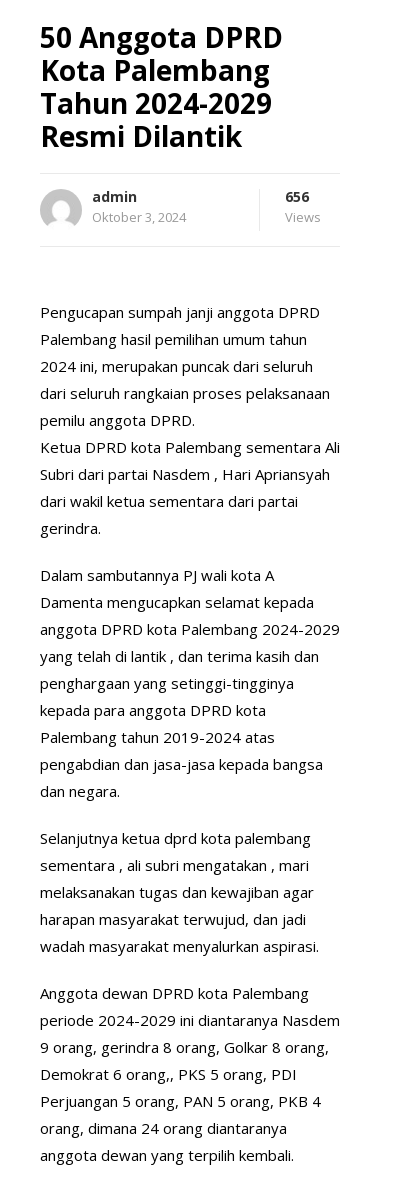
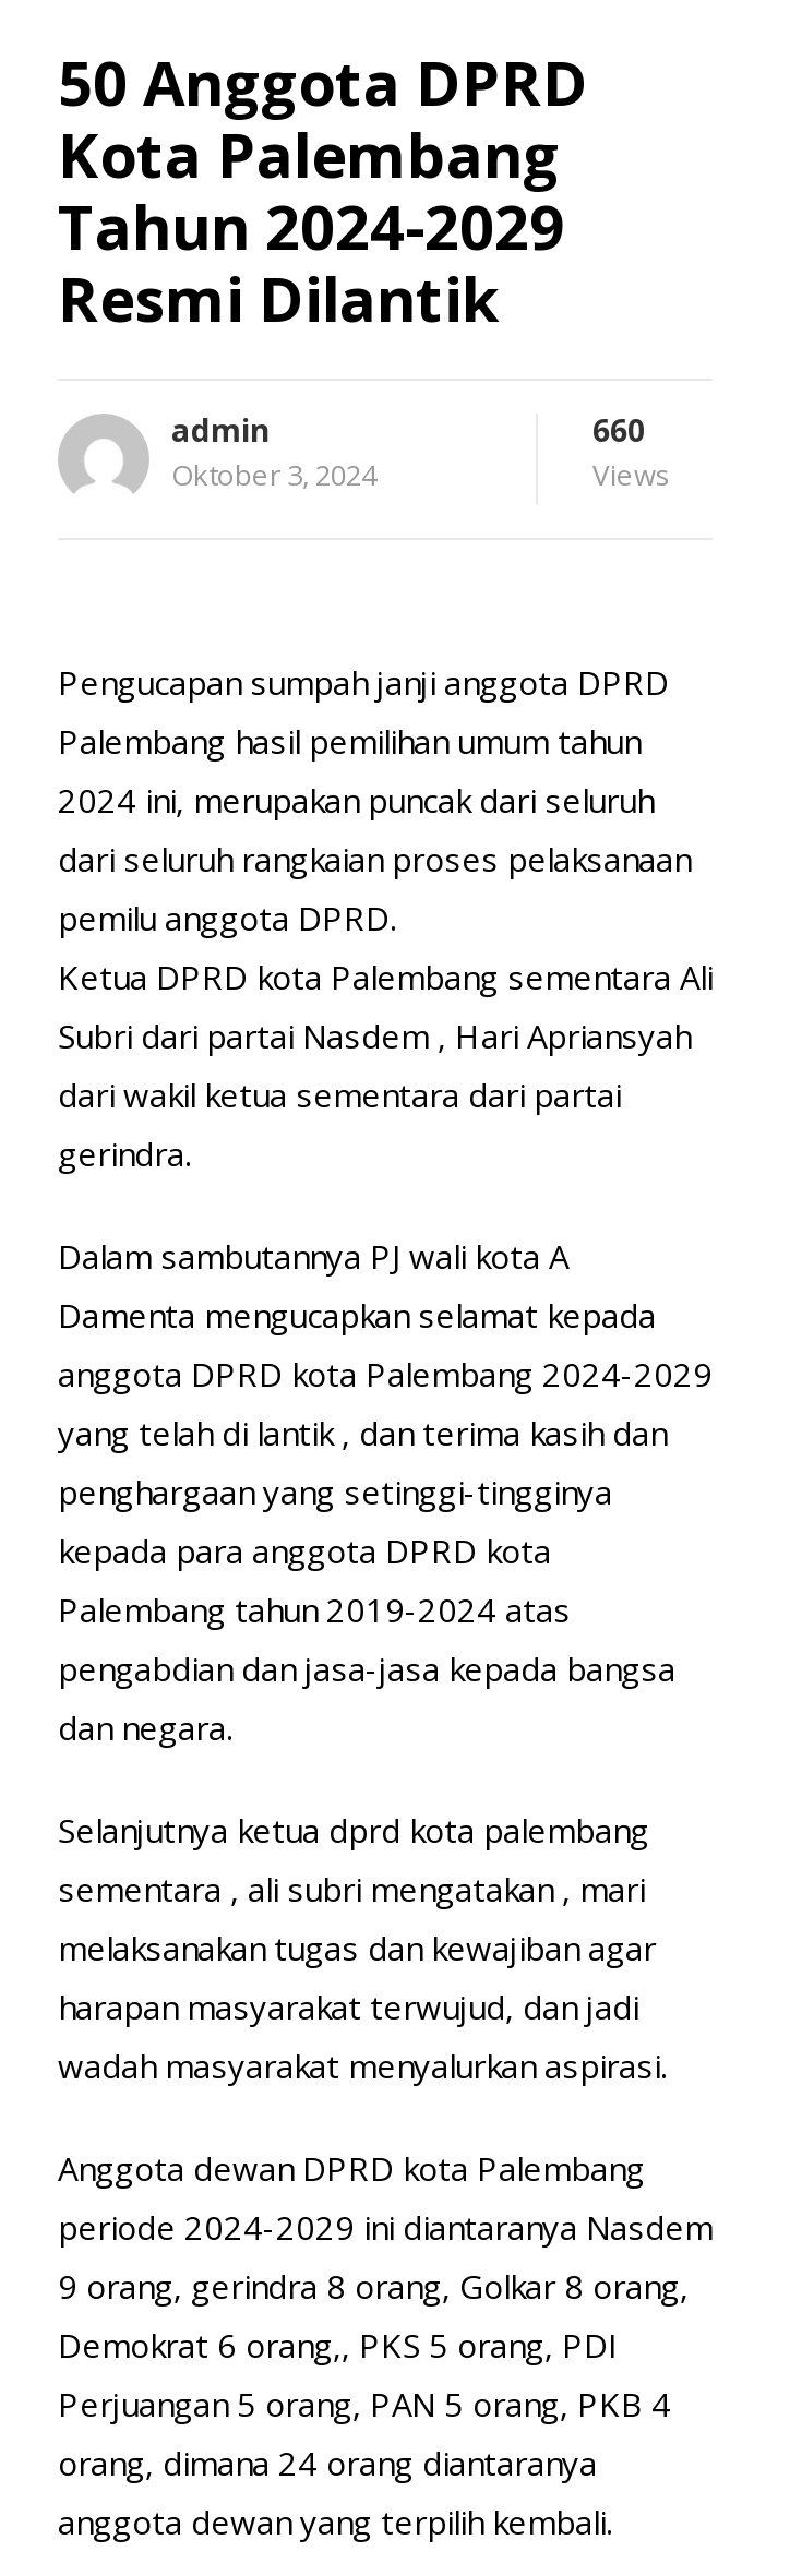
- 656
+ 660
